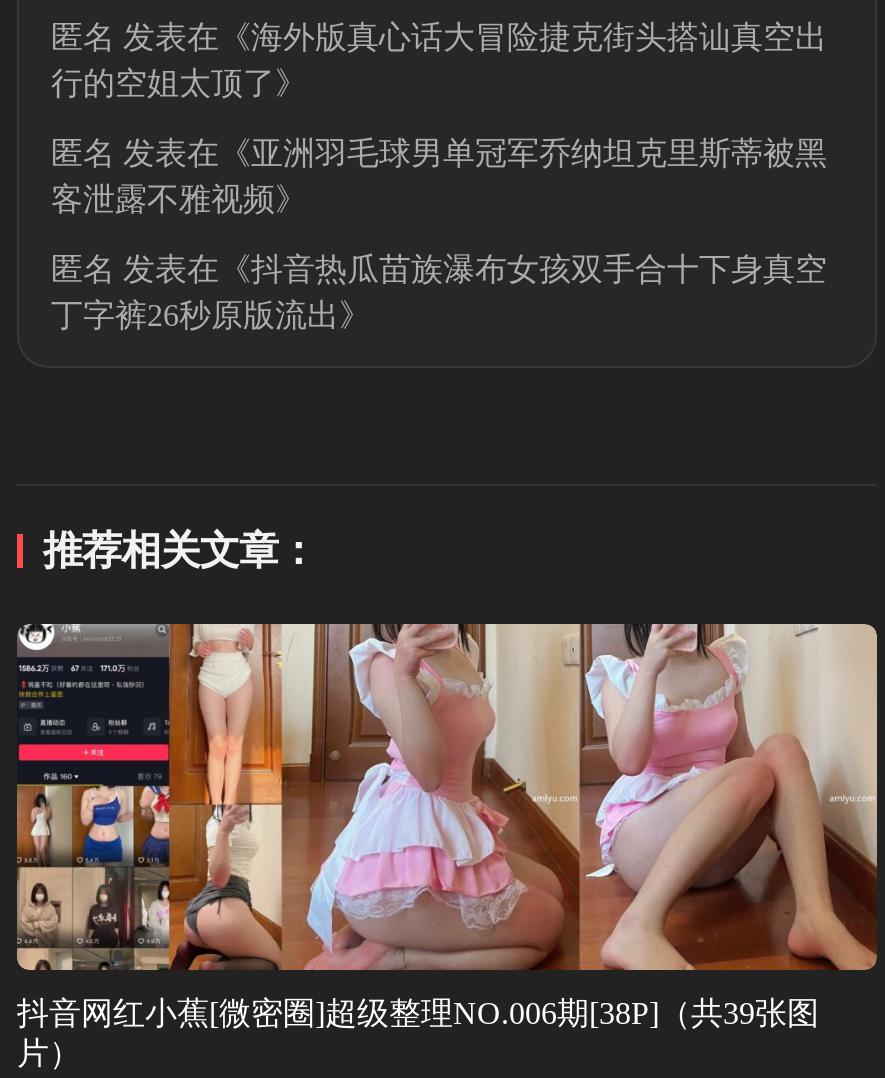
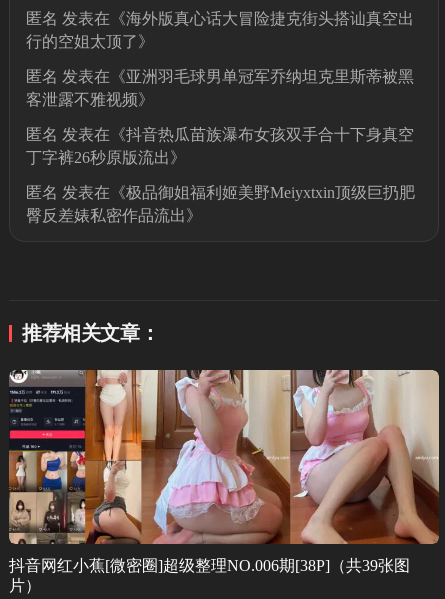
+ 匿名发表在《极品御姐福利姬美野Meiyxtxin顶级巨扔肥
+ 臀反差婊私密作品流出》
